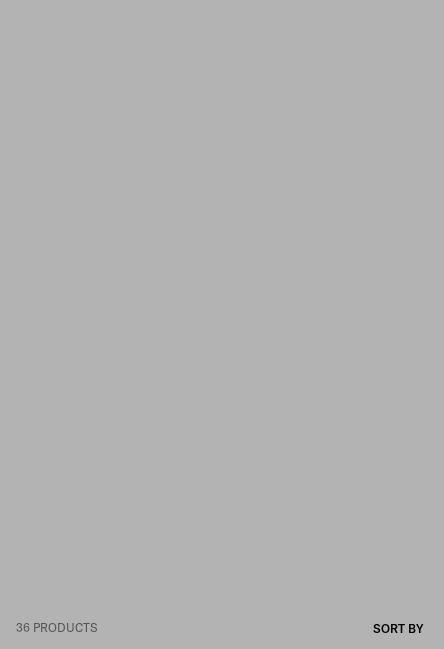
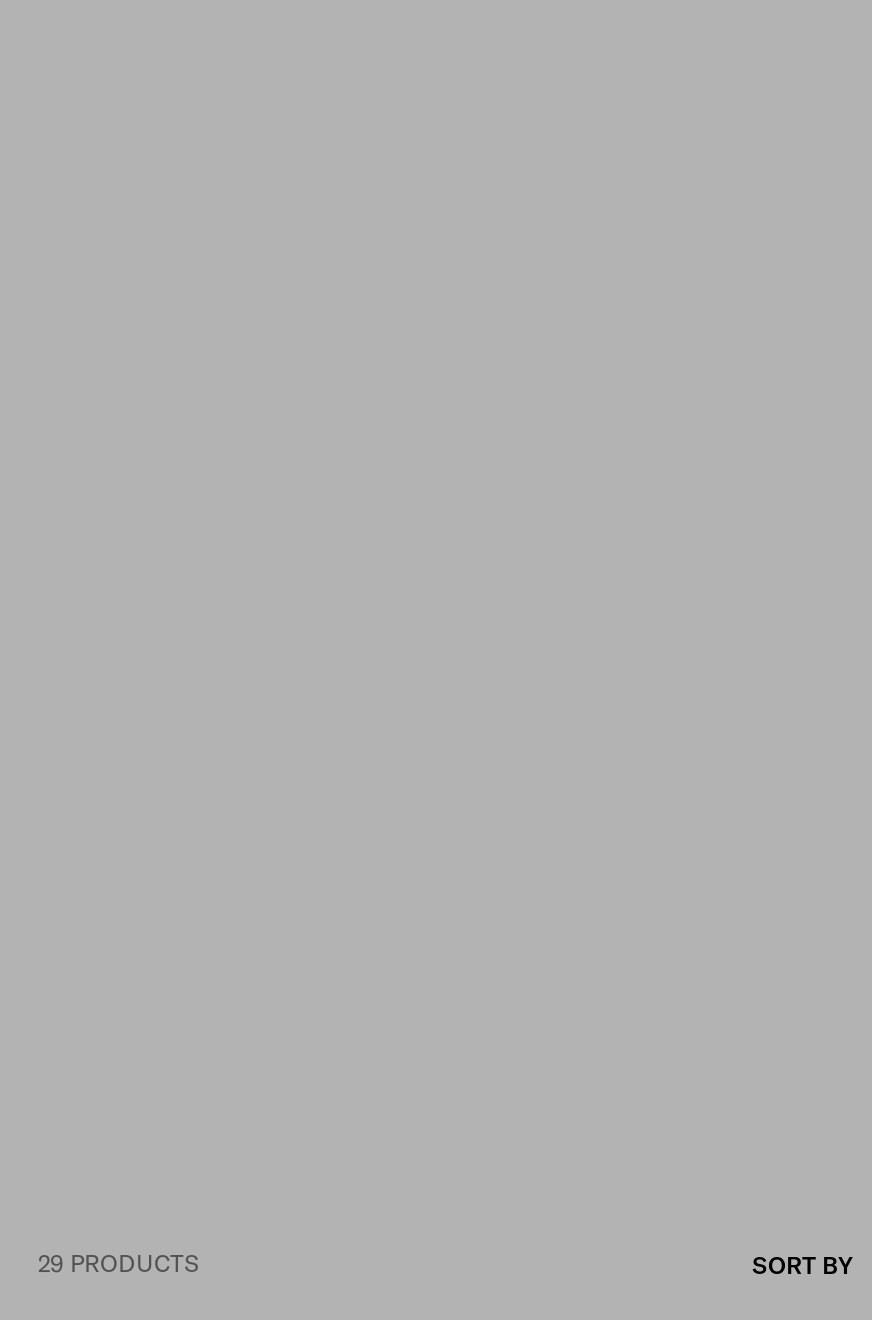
- 36 PRODUCTS
+ 29 PRODUCTS
